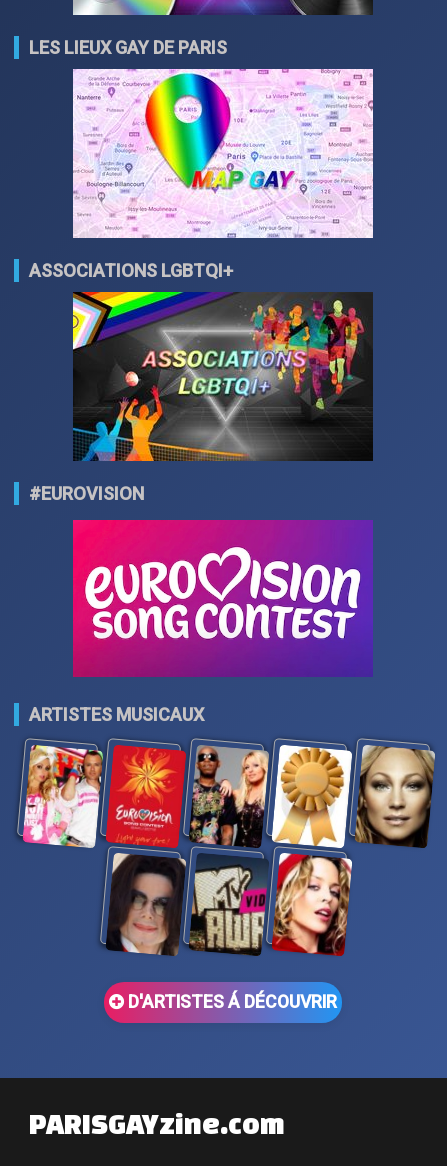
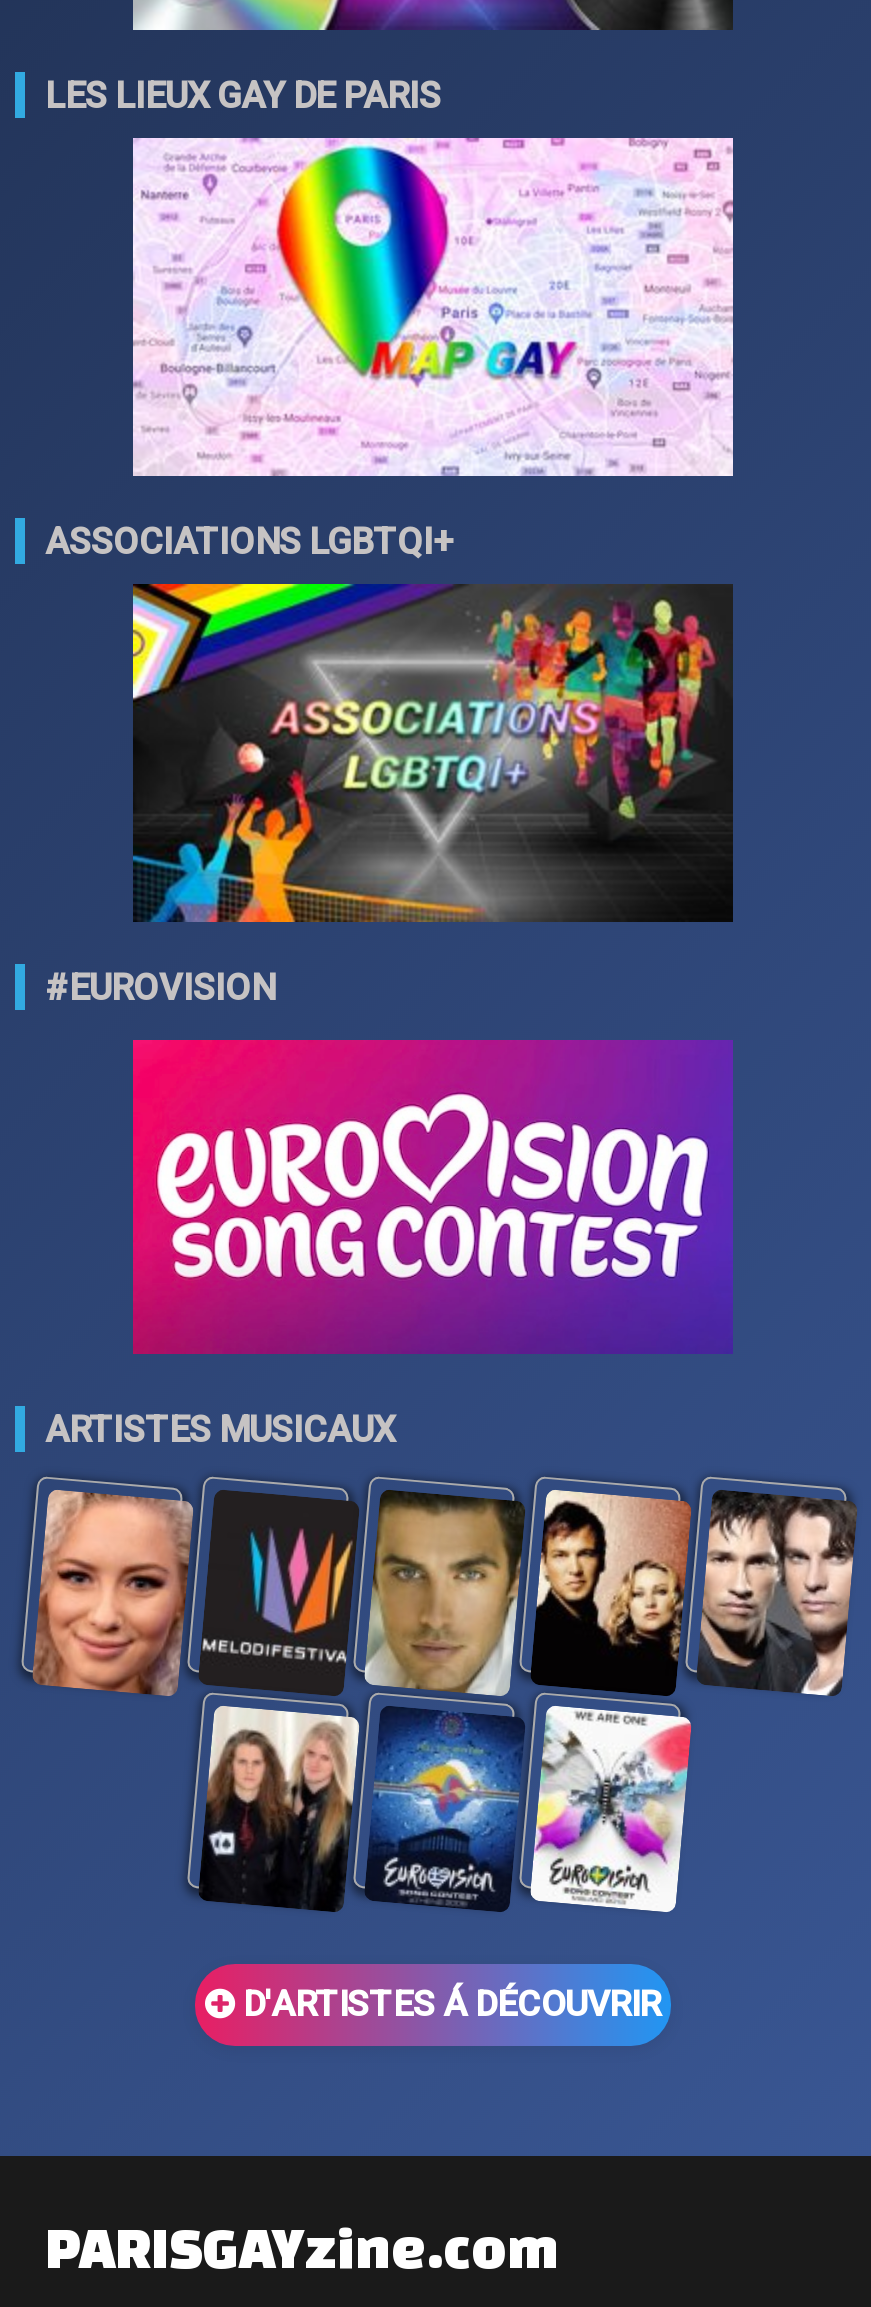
- [image]
+ [image]
